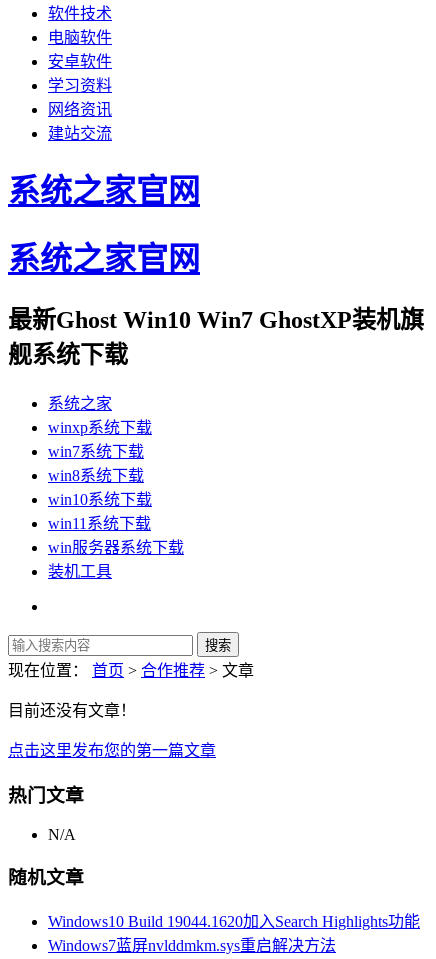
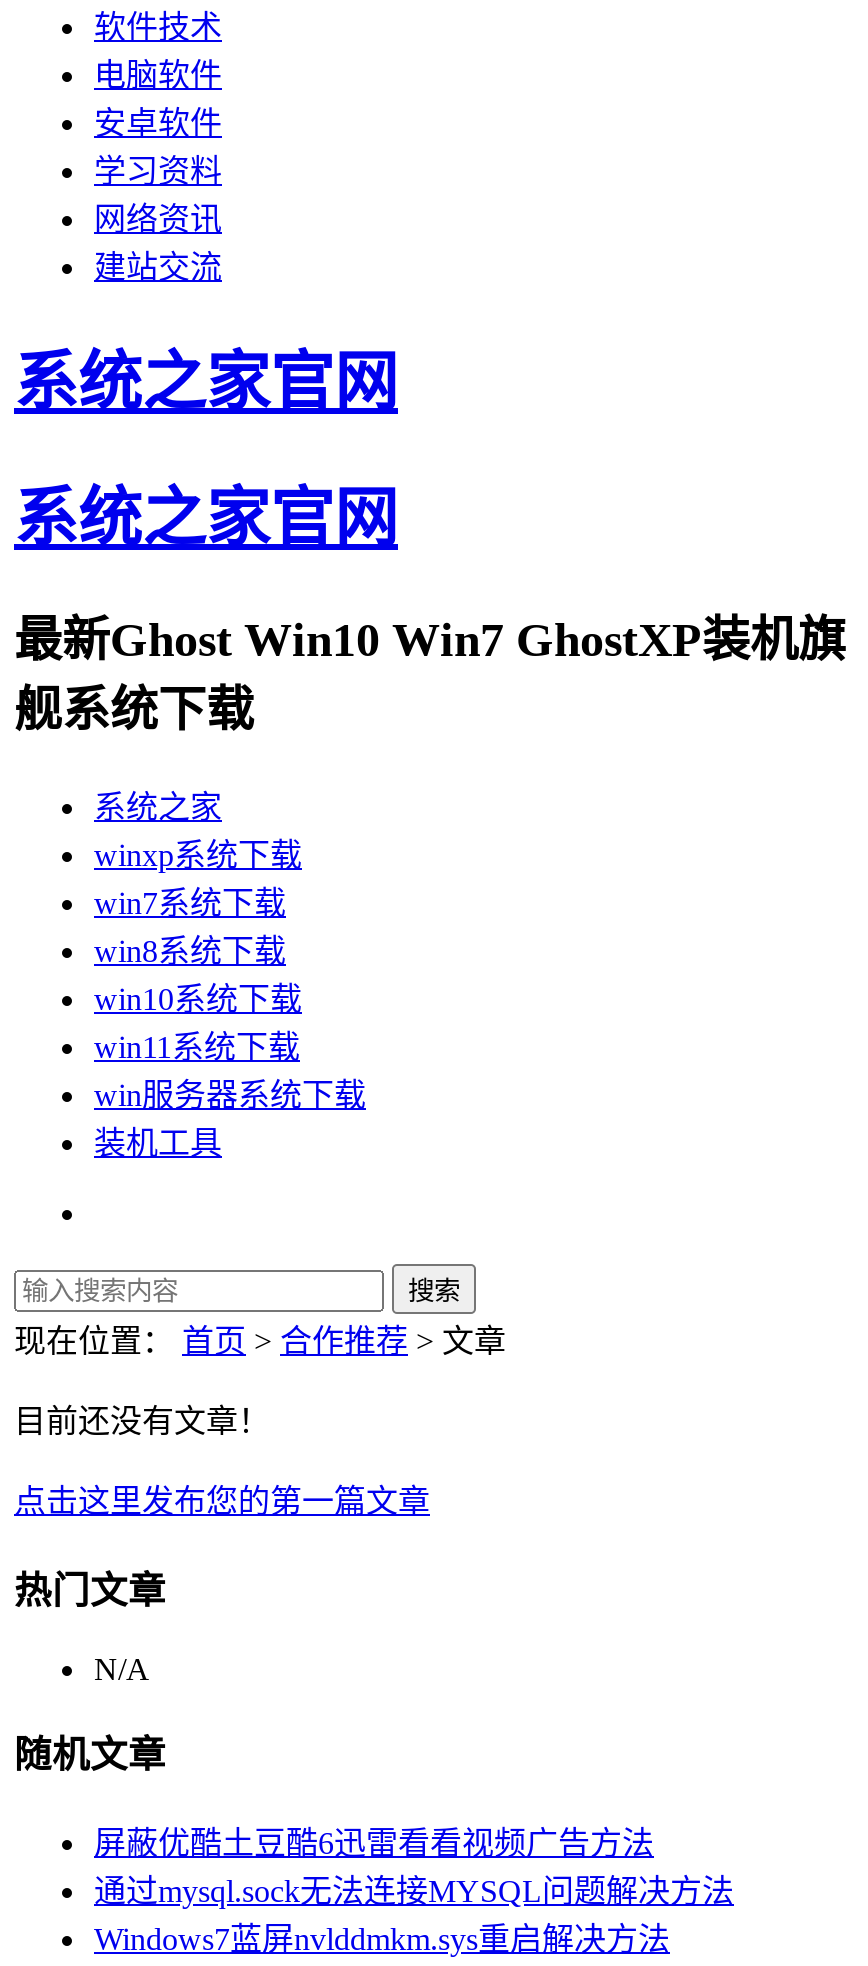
- Windows10 Build 19044.1620加入Search Highlights功能
+ 屏蔽优酷土豆酷6迅雷看看视频广告方法
+ 通过mysql.sock无法连接MYSQL问题解决方法
